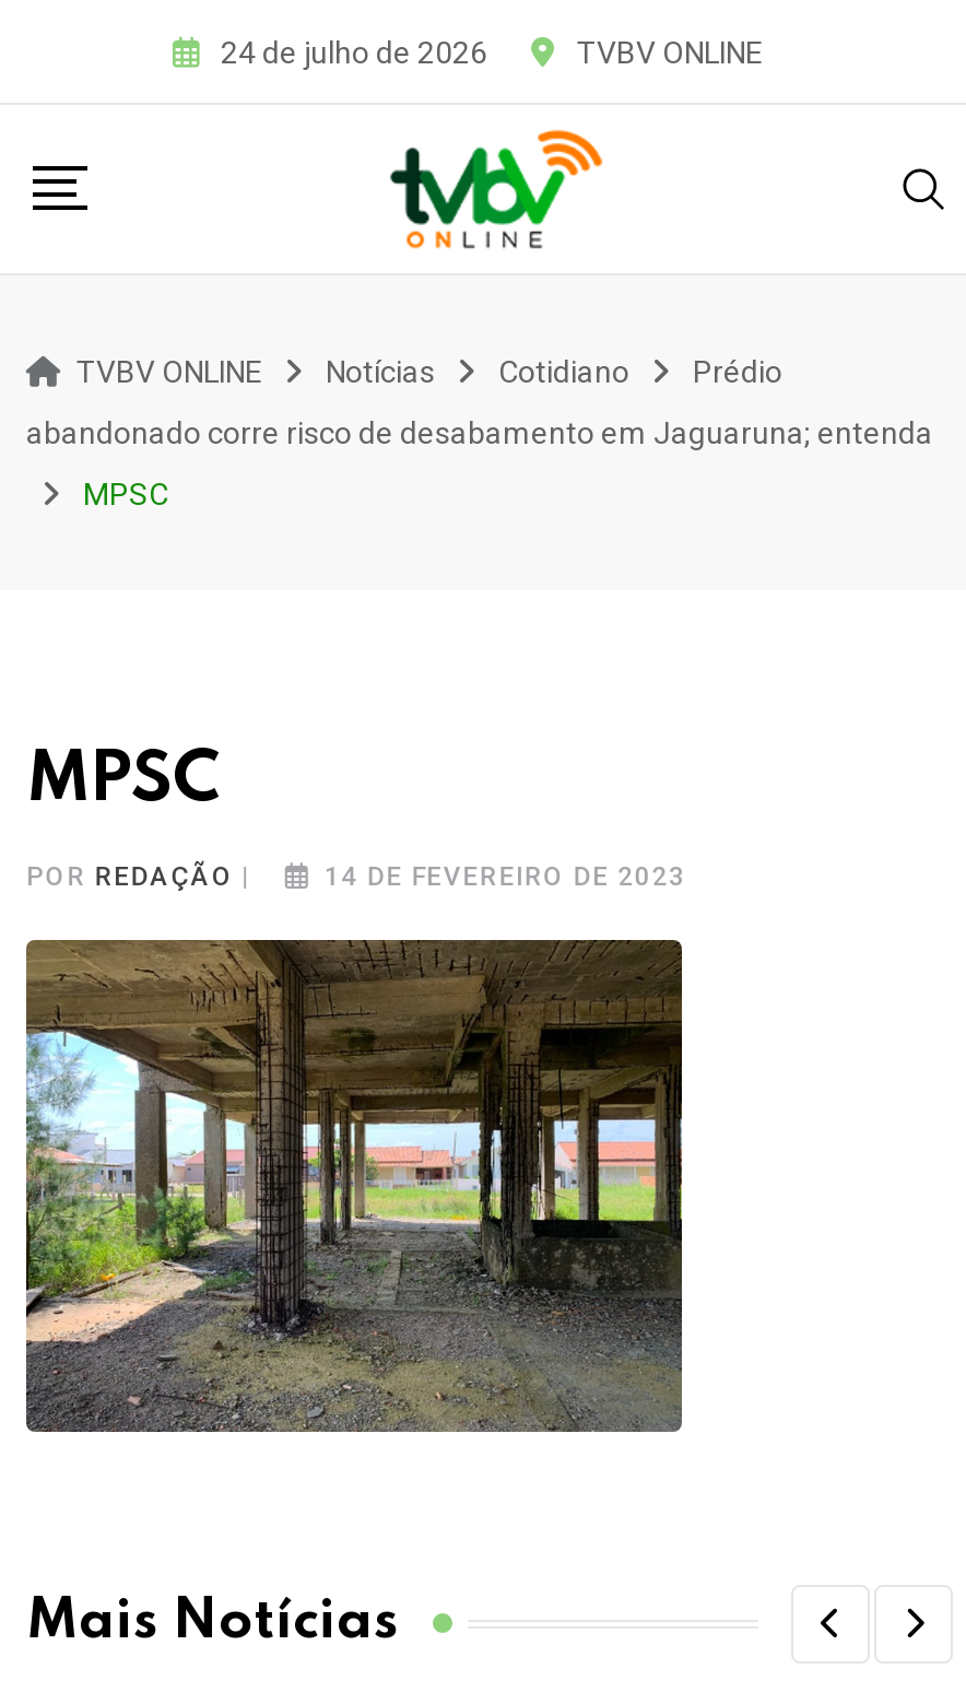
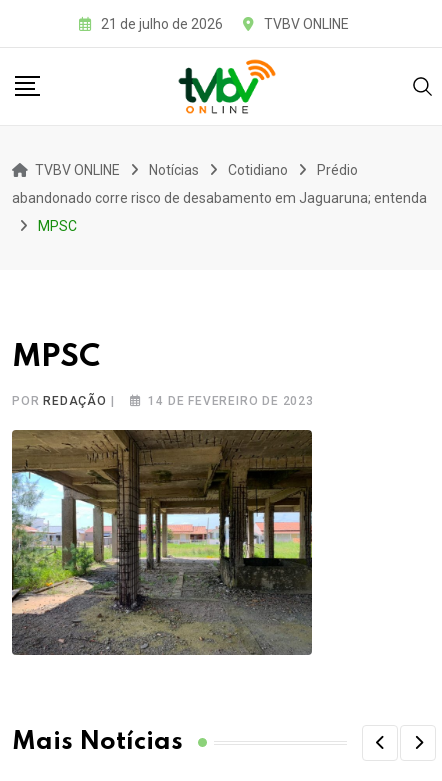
- 24 de julho de 2026
+ 21 de julho de 2026
